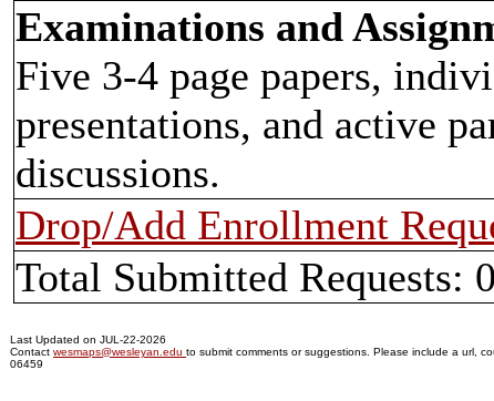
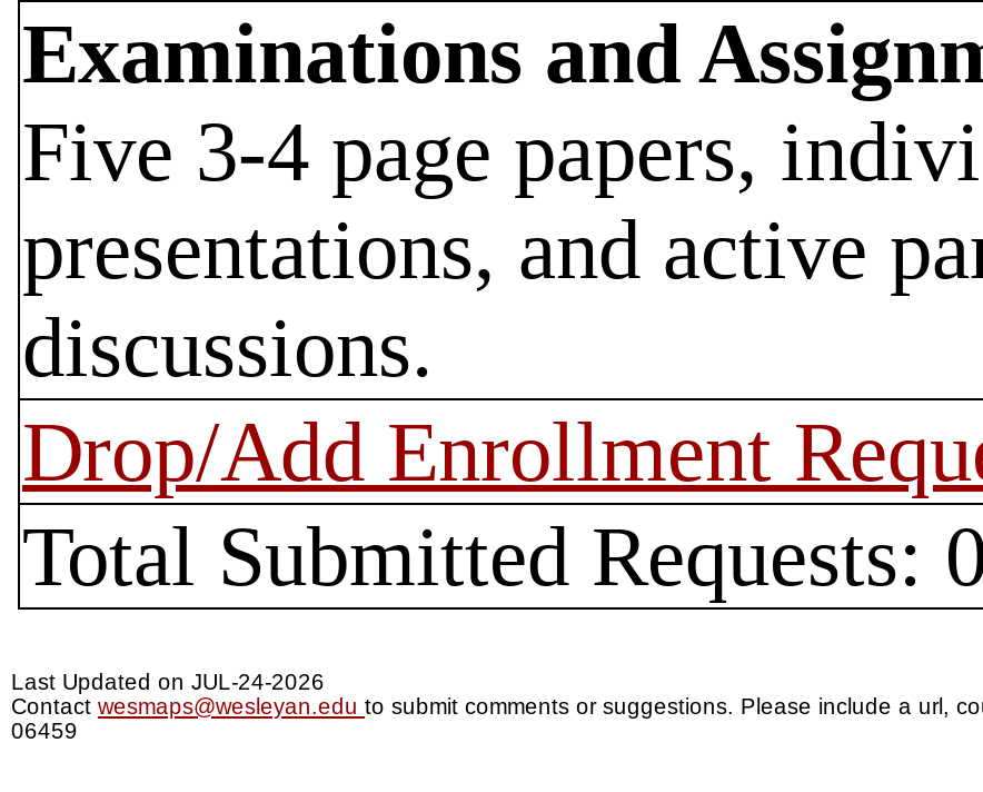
- Last Updated on JUL-22-2026
+ Last Updated on JUL-24-2026
